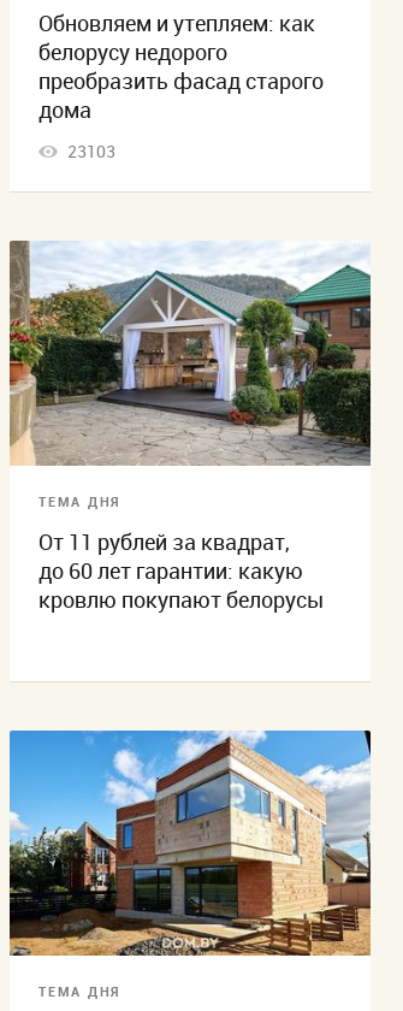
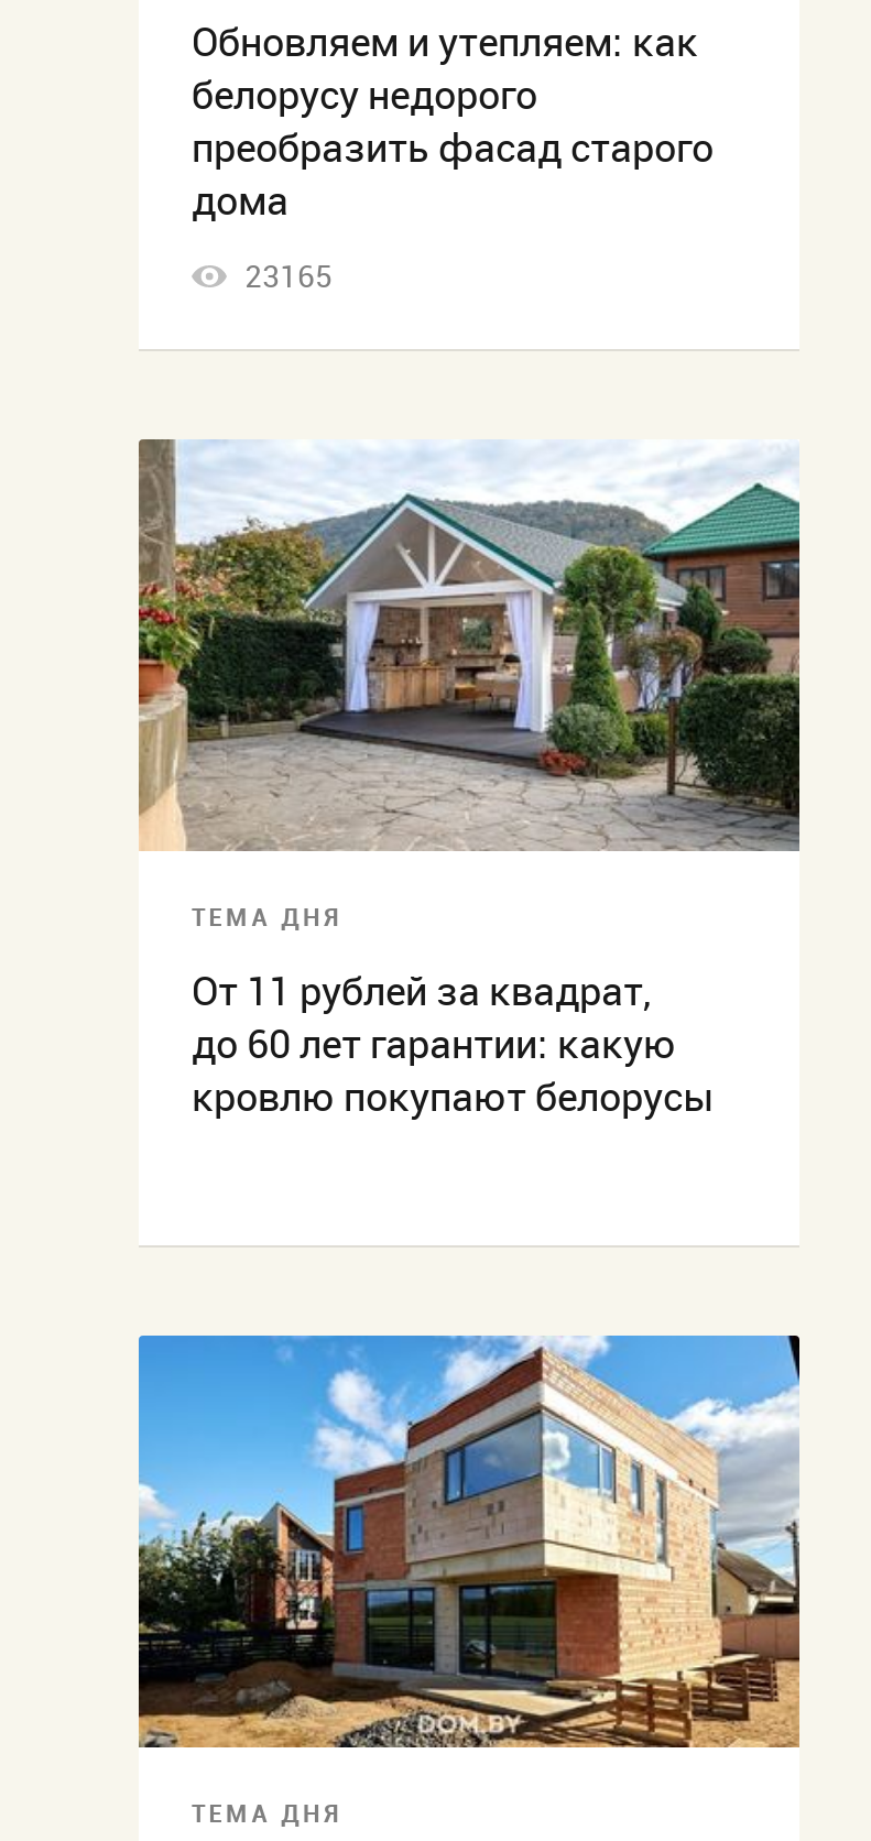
- 23103
+ 23165
